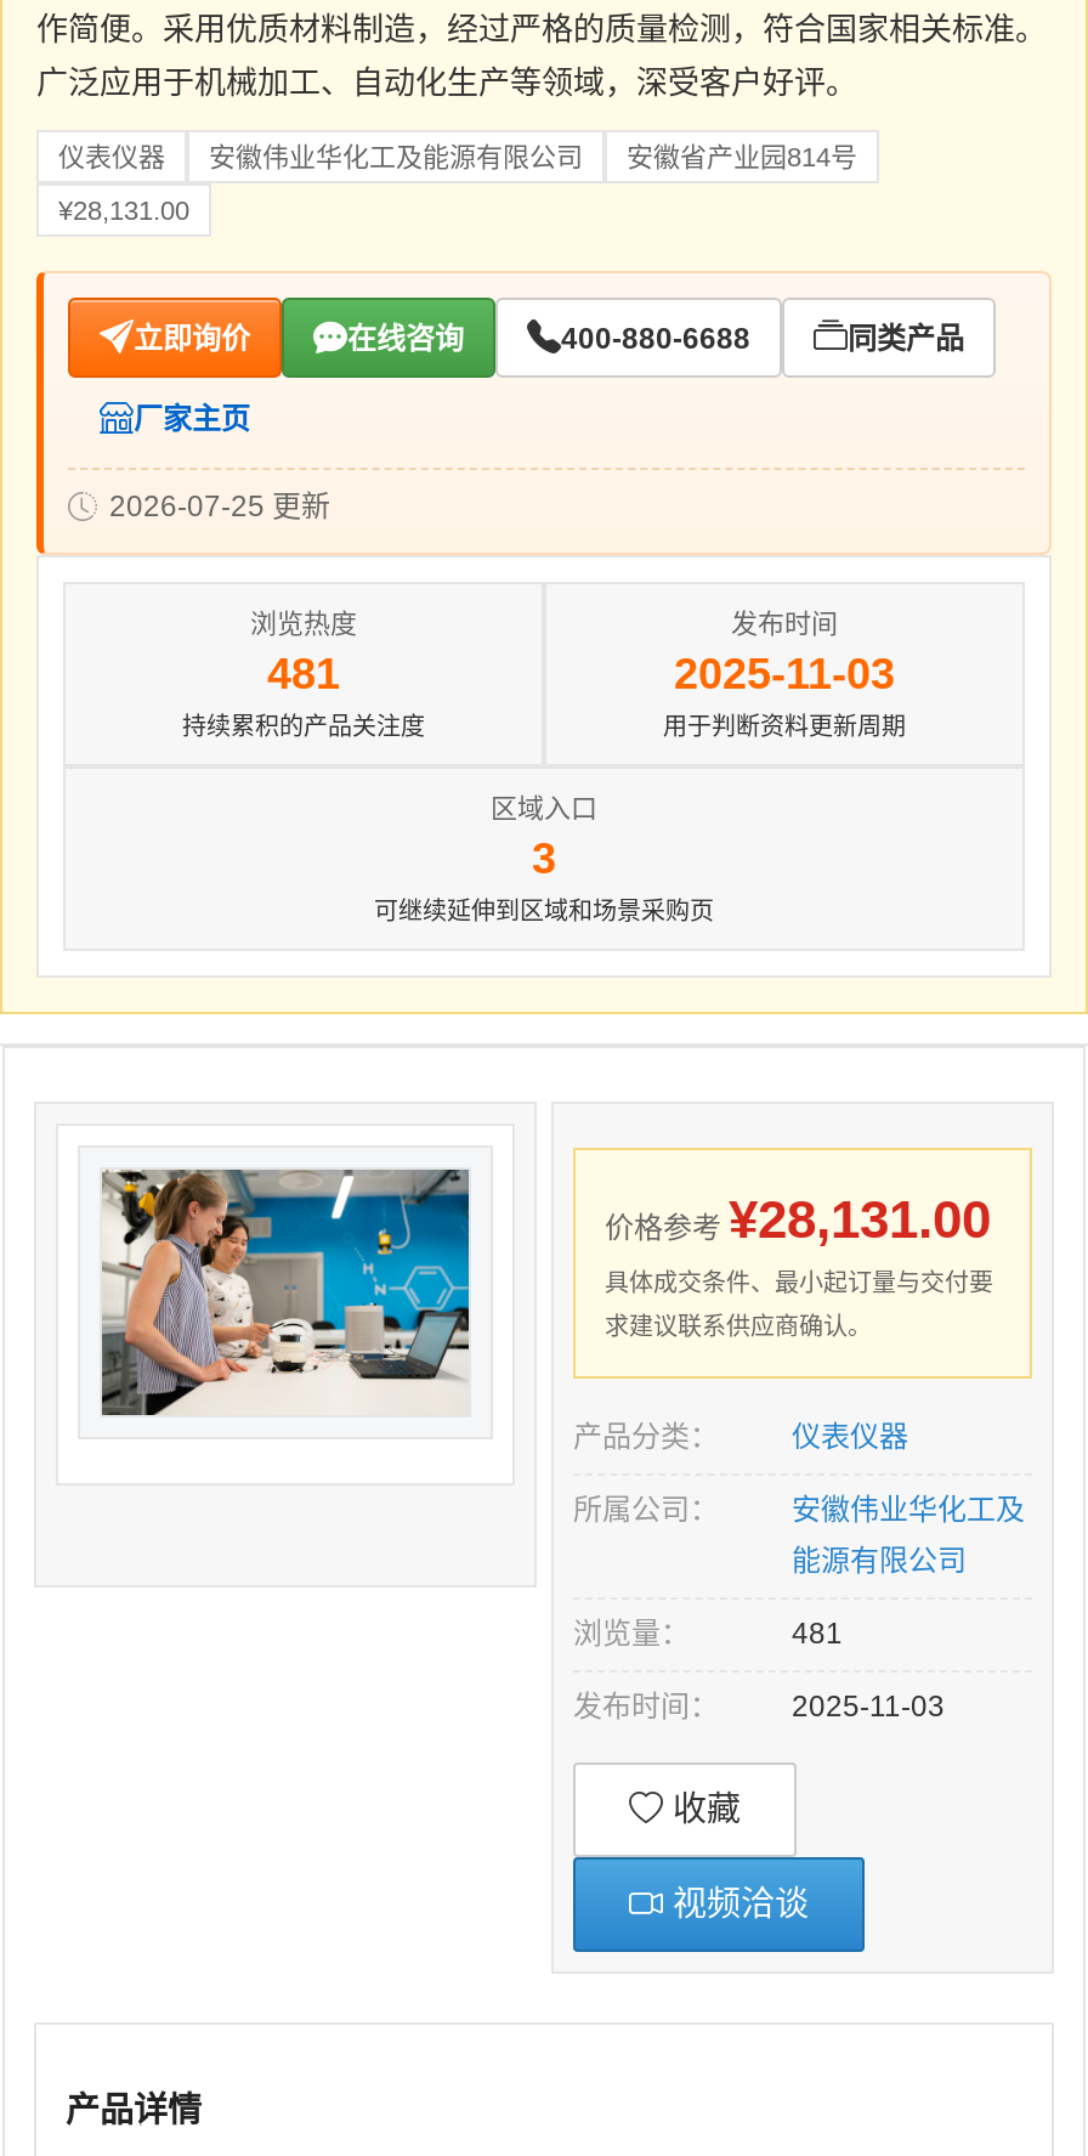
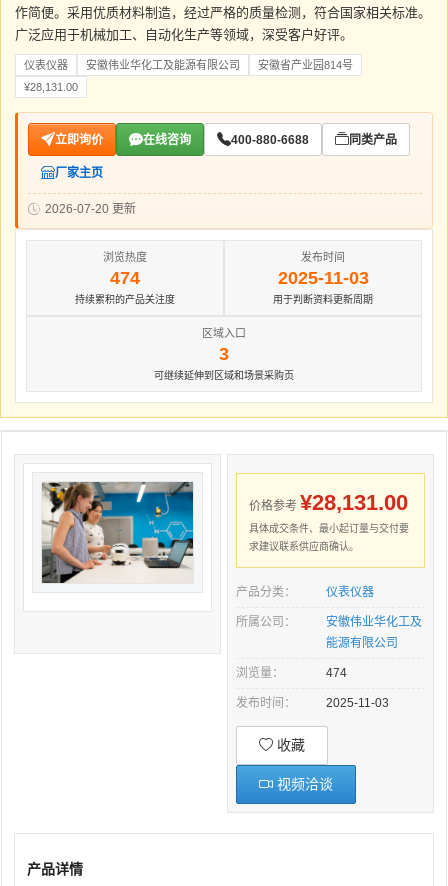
- 2026-07-25 更新
+ 2026-07-20 更新

- 481
+ 474

- 481
+ 474
